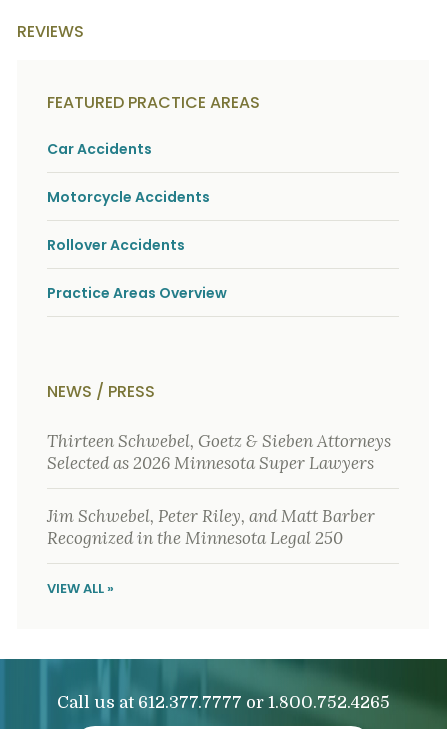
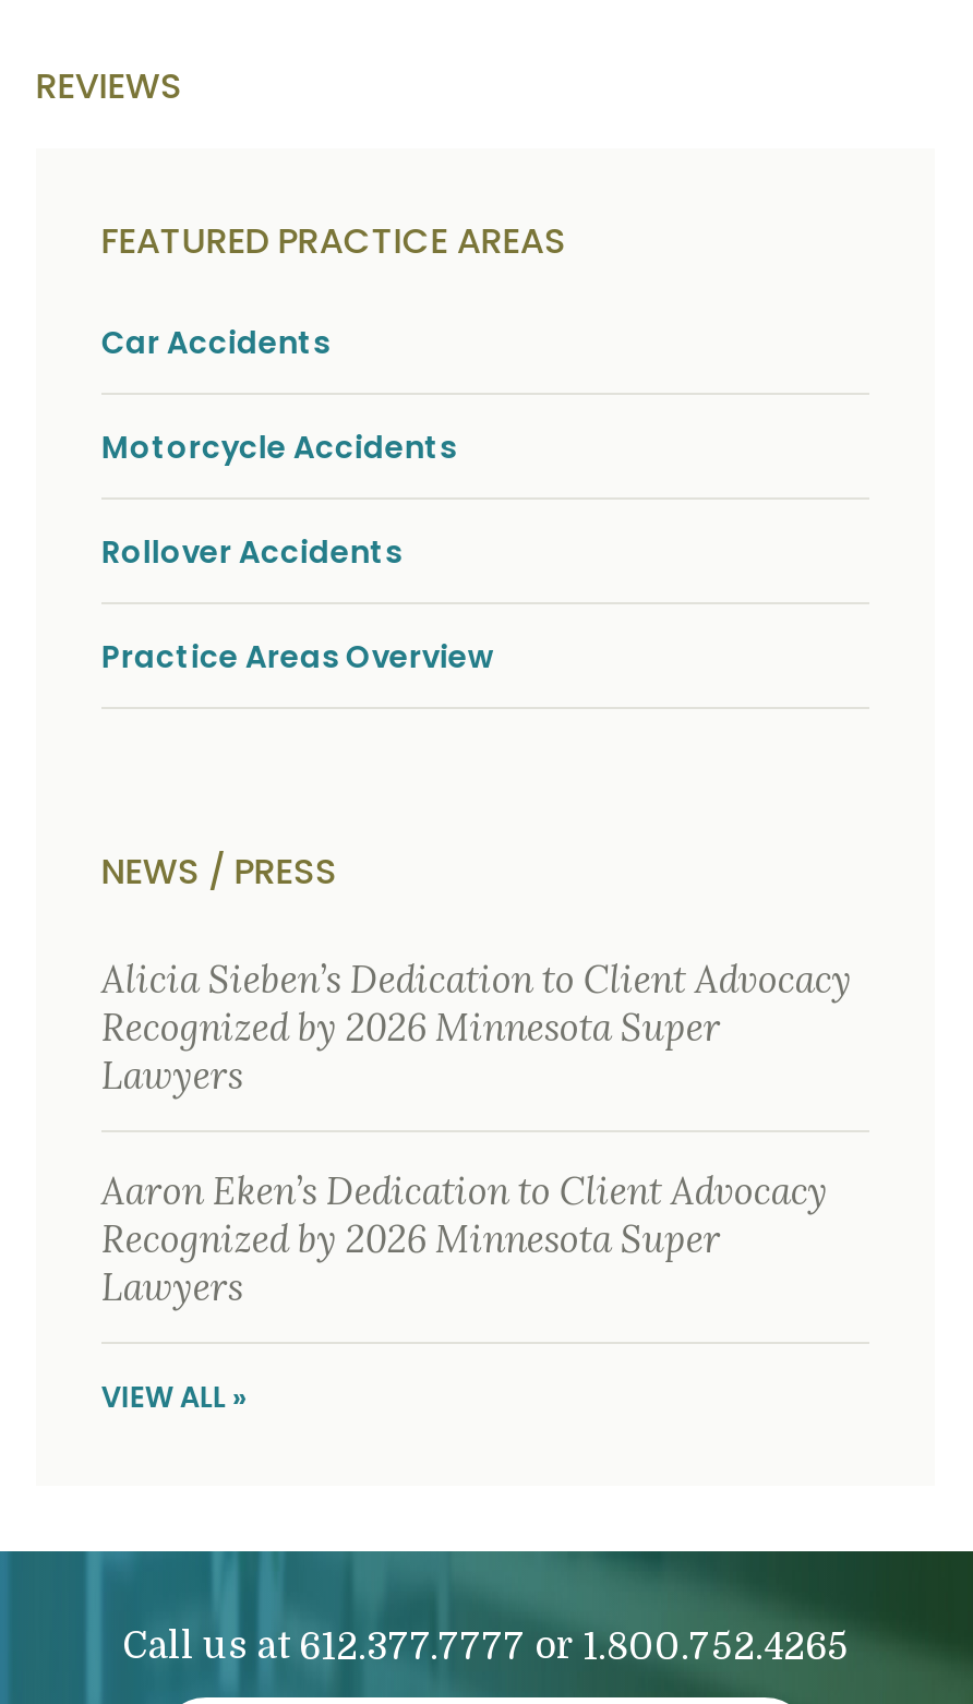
- Thirteen Schwebel, Goetz & Sieben Attorneys
- Selected as 2026 Minnesota Super Lawyers
+ Alicia Sieben’s Dedication to Client Advocacy
+ Recognized by 2026 Minnesota Super
+ Lawyers

- Jim Schwebel, Peter Riley, and Matt Barber
- Recognized in the Minnesota Legal 250
+ Aaron Eken’s Dedication to Client Advocacy
+ Recognized by 2026 Minnesota Super
+ Lawyers
